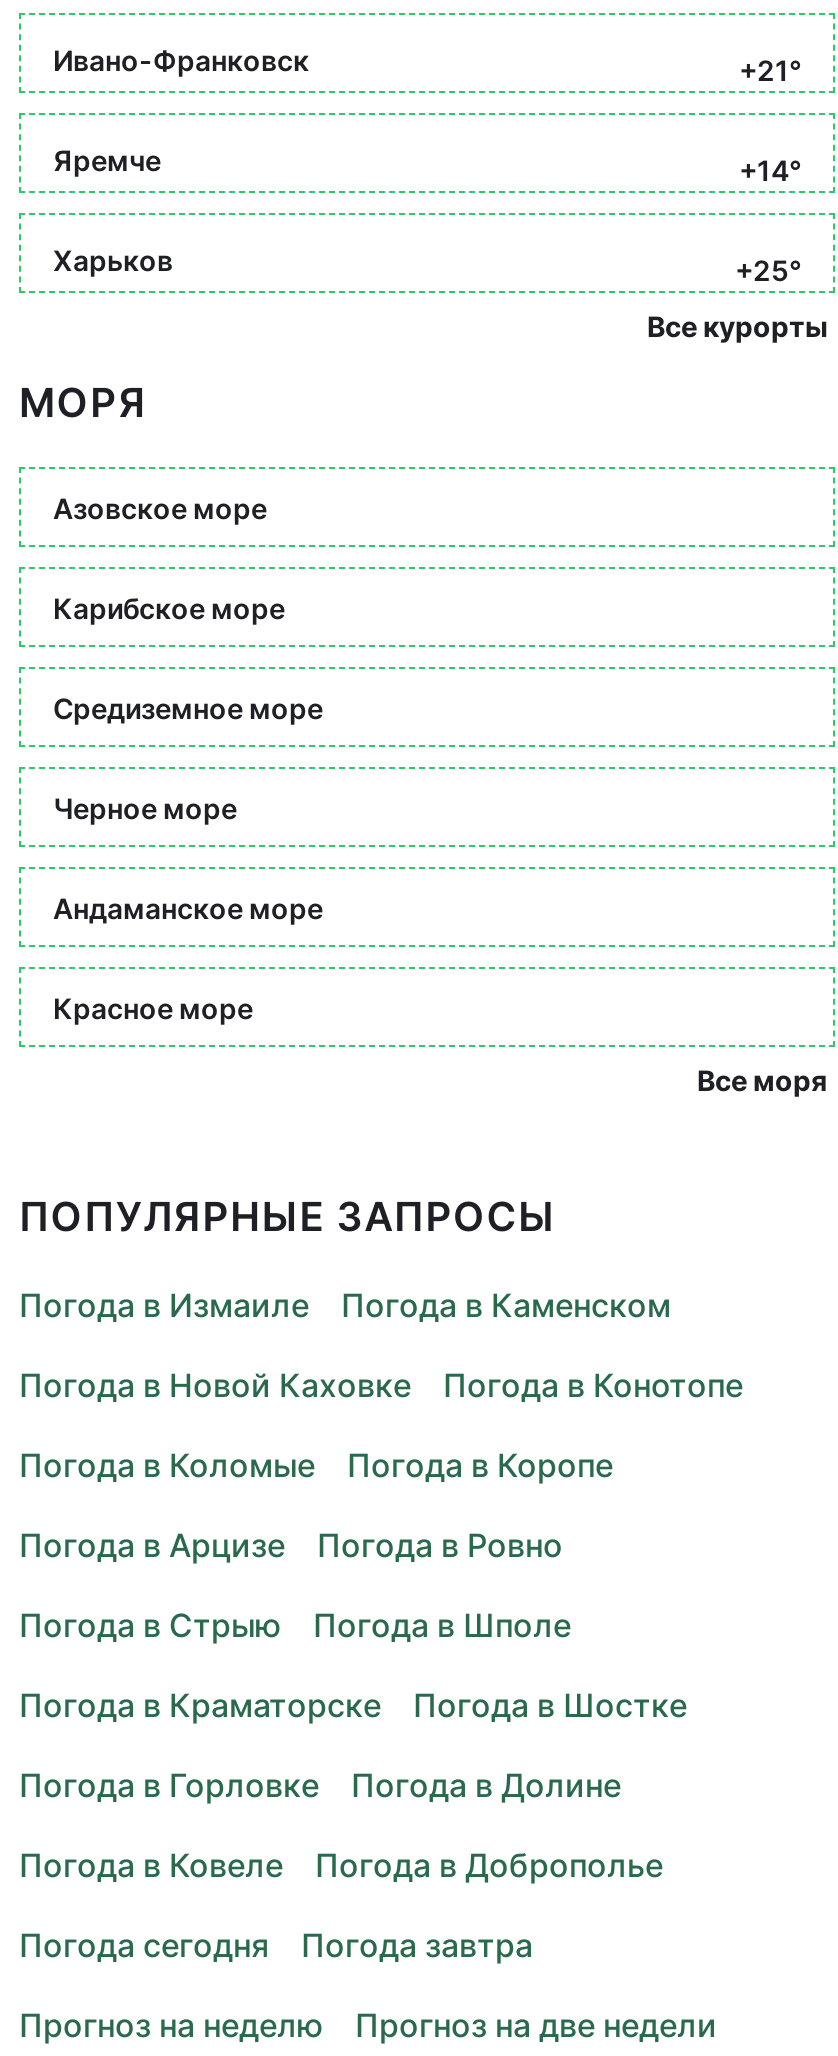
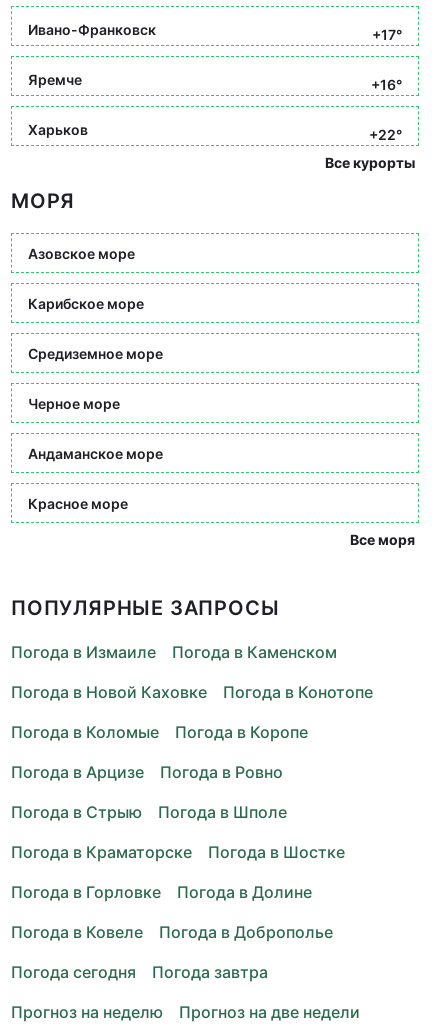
- +21°
+ +17°

- +14°
+ +16°

- +25°
+ +22°
